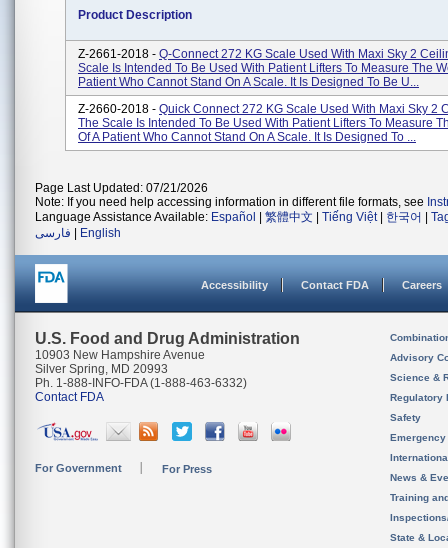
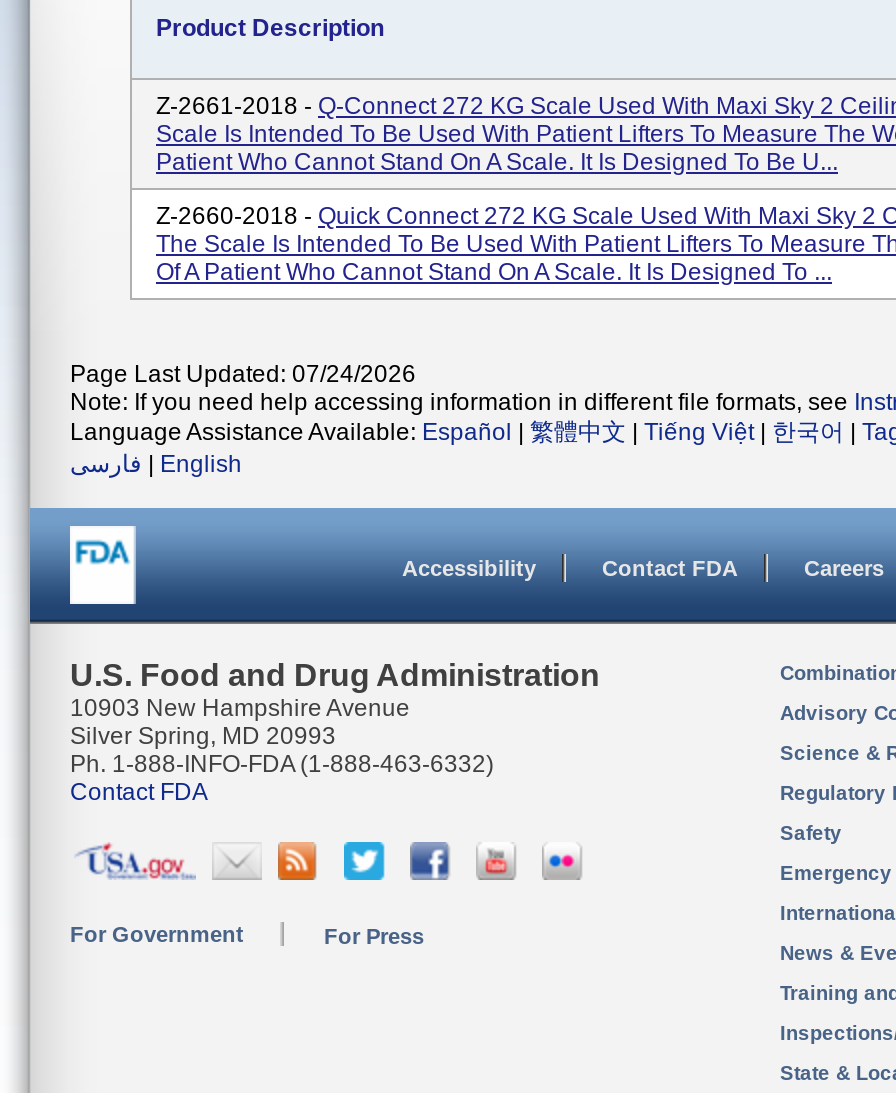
- Page Last Updated: 07/21/2026
+ Page Last Updated: 07/24/2026
